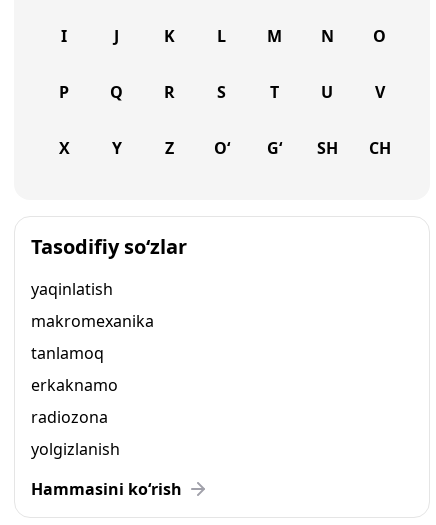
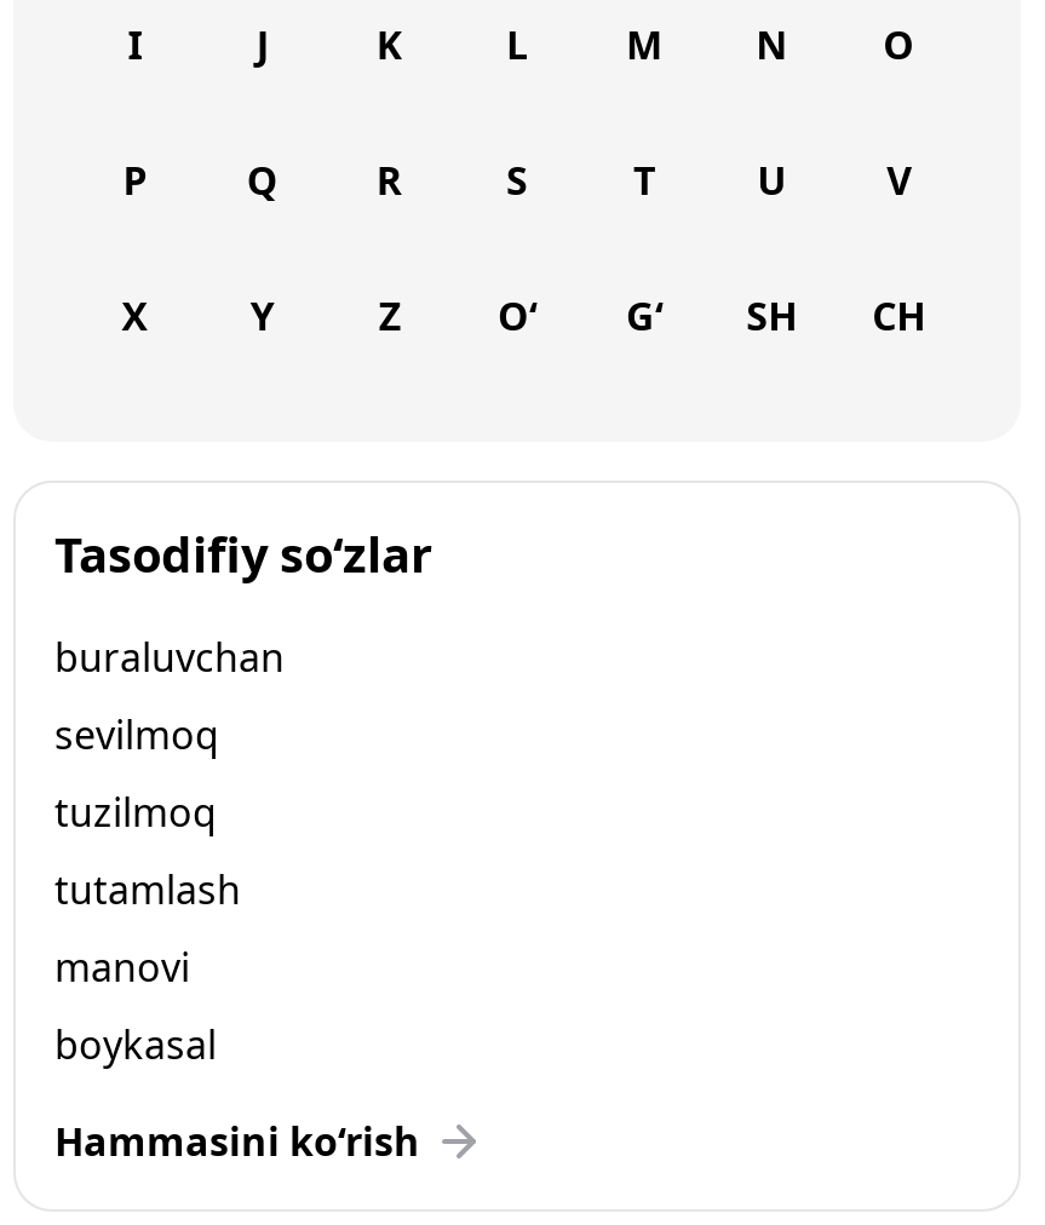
- yaqinlatish
+ buraluvchan

- makromexanika
+ sevilmoq

- tanlamoq
+ tuzilmoq

- erkaknamo
+ tutamlash

- radiozona
+ manovi

- yolgizlanish
+ boykasal
